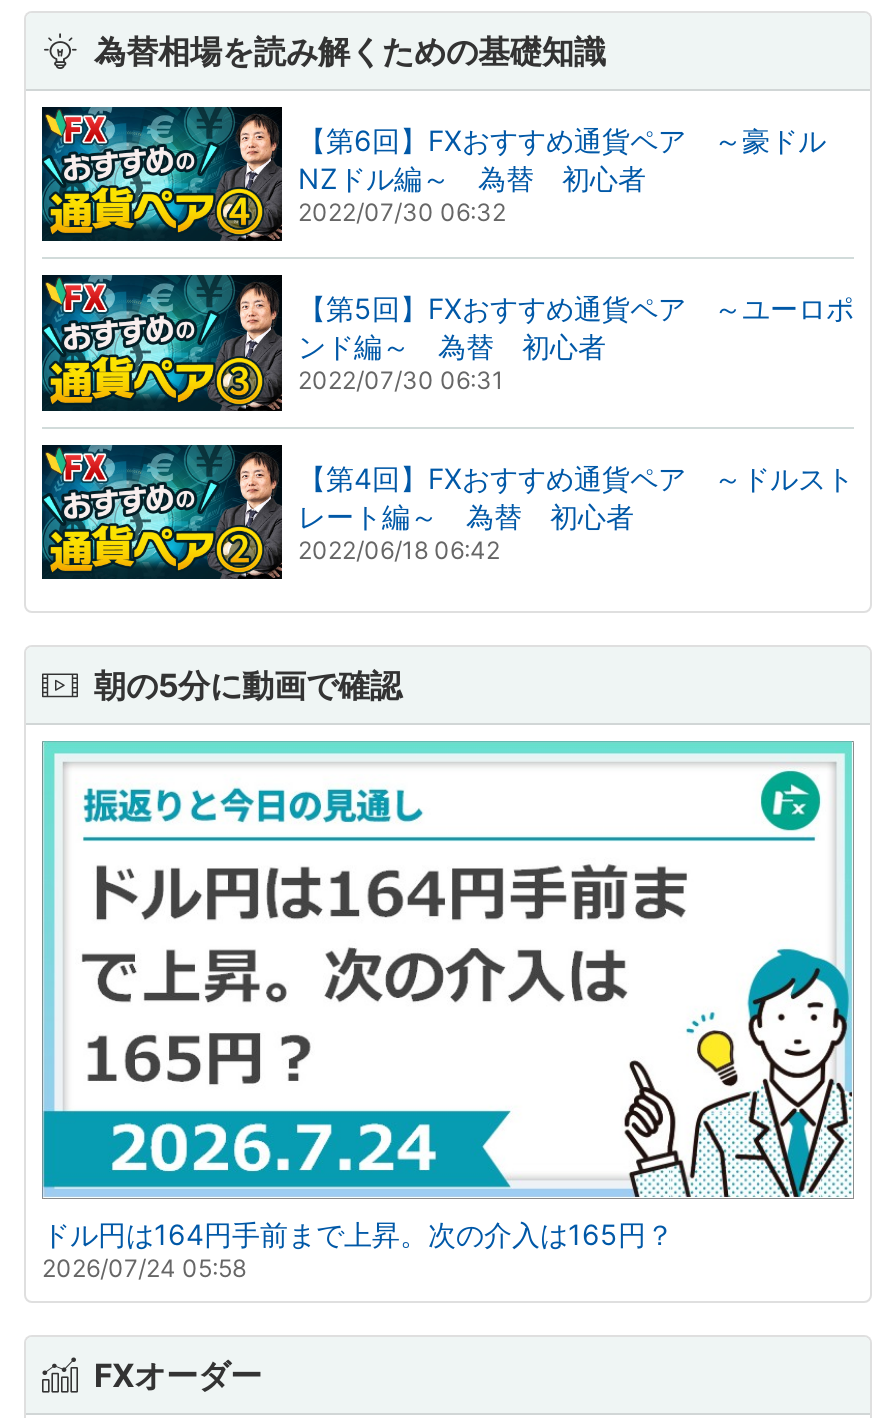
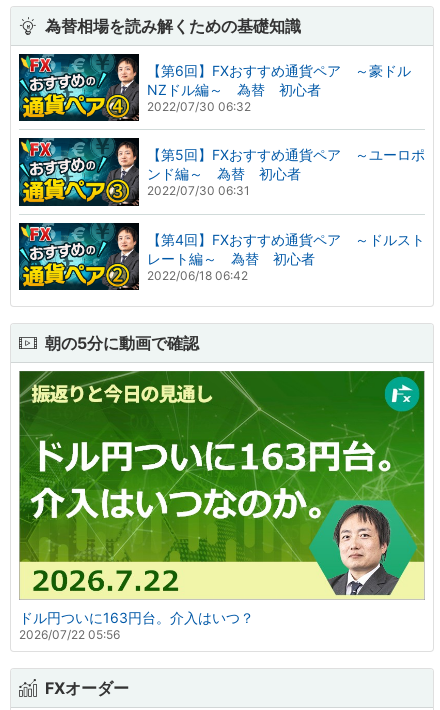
- [image]
- ドル円は164円手前まで上昇。次の介入は165円？
- 2026/07/24 05:58
+ [image]
+ ドル円ついに163円台。介入はいつ？
+ 2026/07/22 05:56
